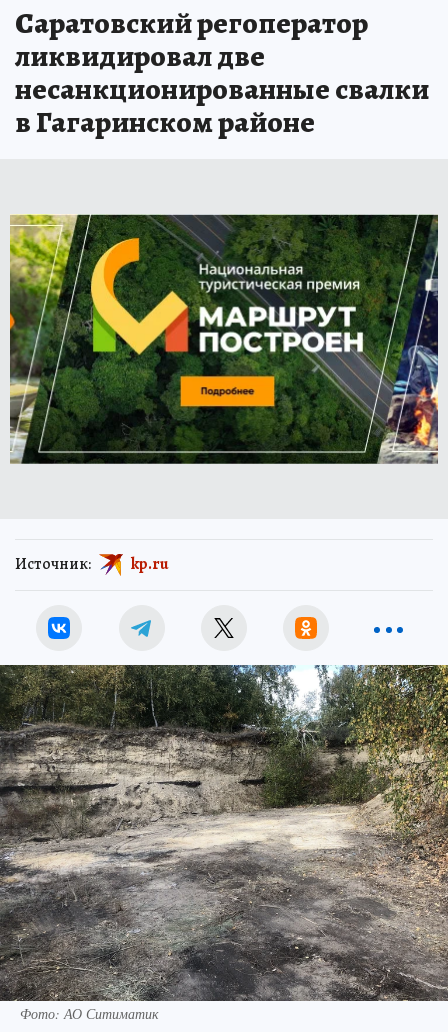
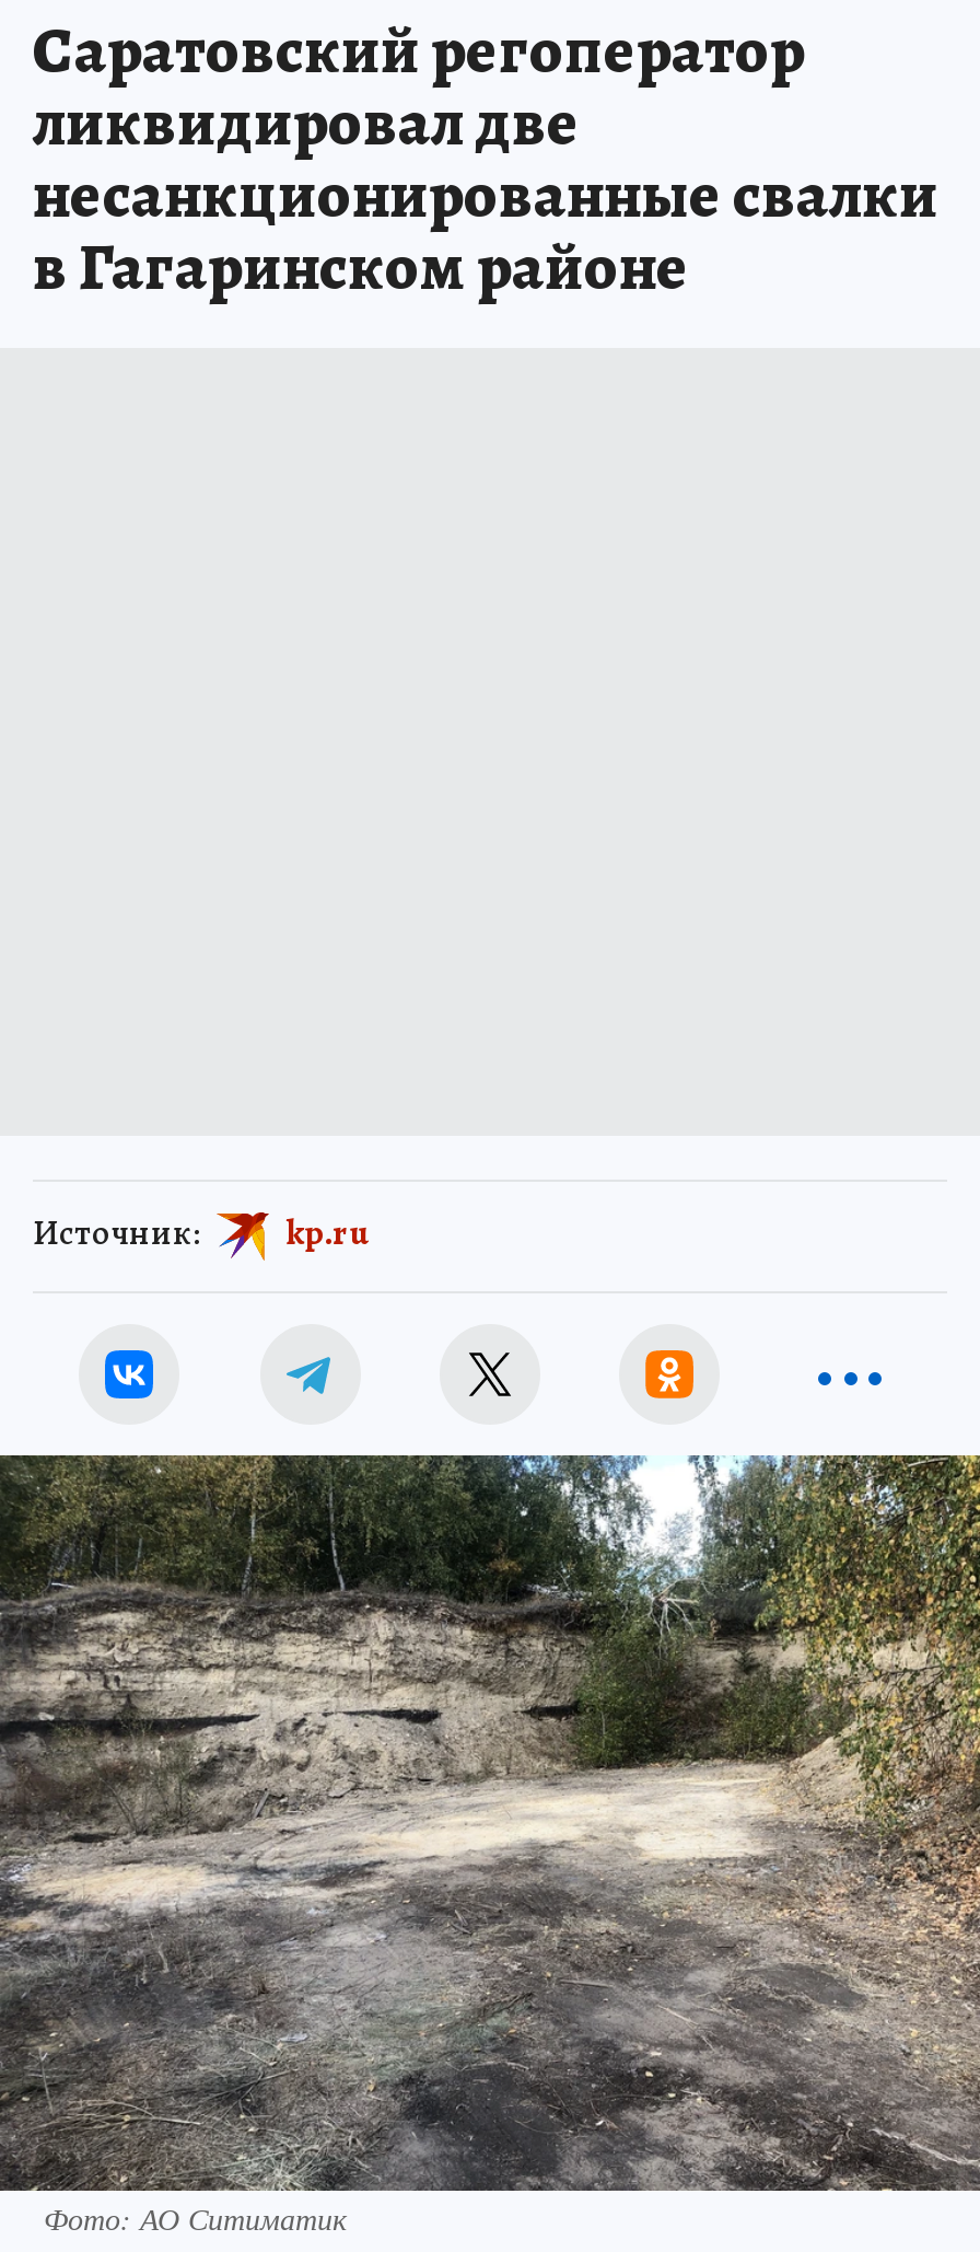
- [image]
